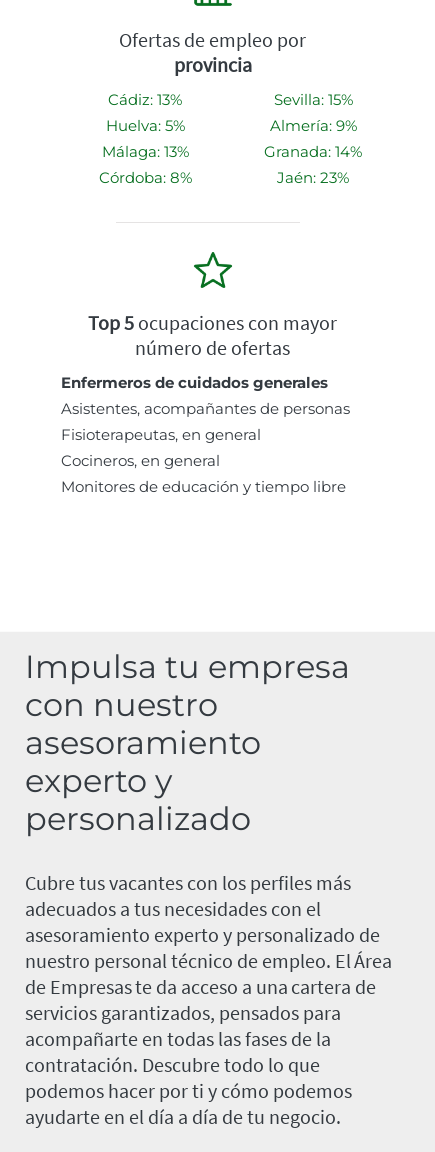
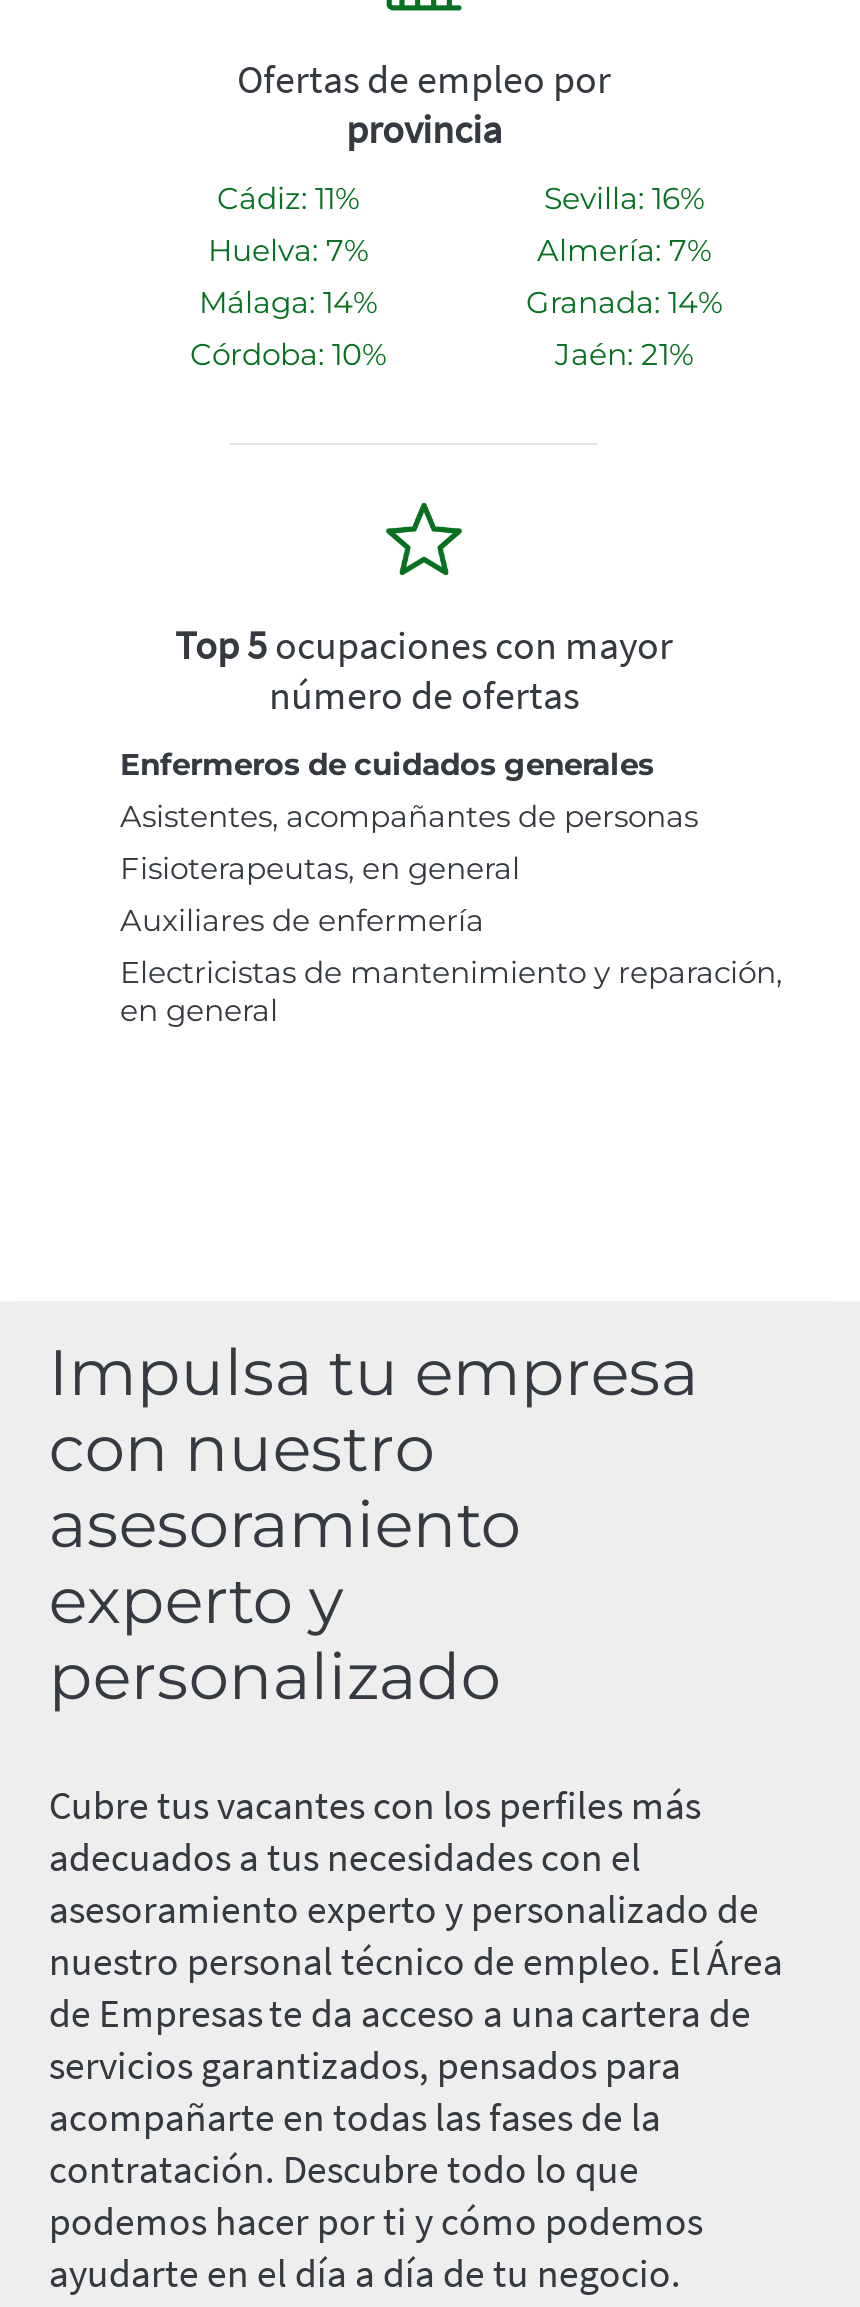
- Cádiz: 13%
+ Cádiz: 11%

- Sevilla: 15%
+ Sevilla: 16%

- Huelva: 5%
+ Huelva: 7%

- Almería: 9%
+ Almería: 7%

- Málaga: 13%
+ Málaga: 14%

- Córdoba: 8%
+ Córdoba: 10%

- Jaén: 23%
+ Jaén: 21%

- Cocineros, en general
- Monitores de educación y tiempo libre
+ Auxiliares de enfermería
+ Electricistas de mantenimiento y reparación,
+ en general
